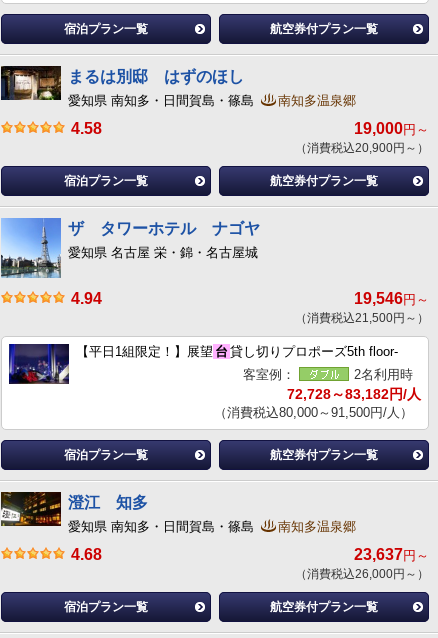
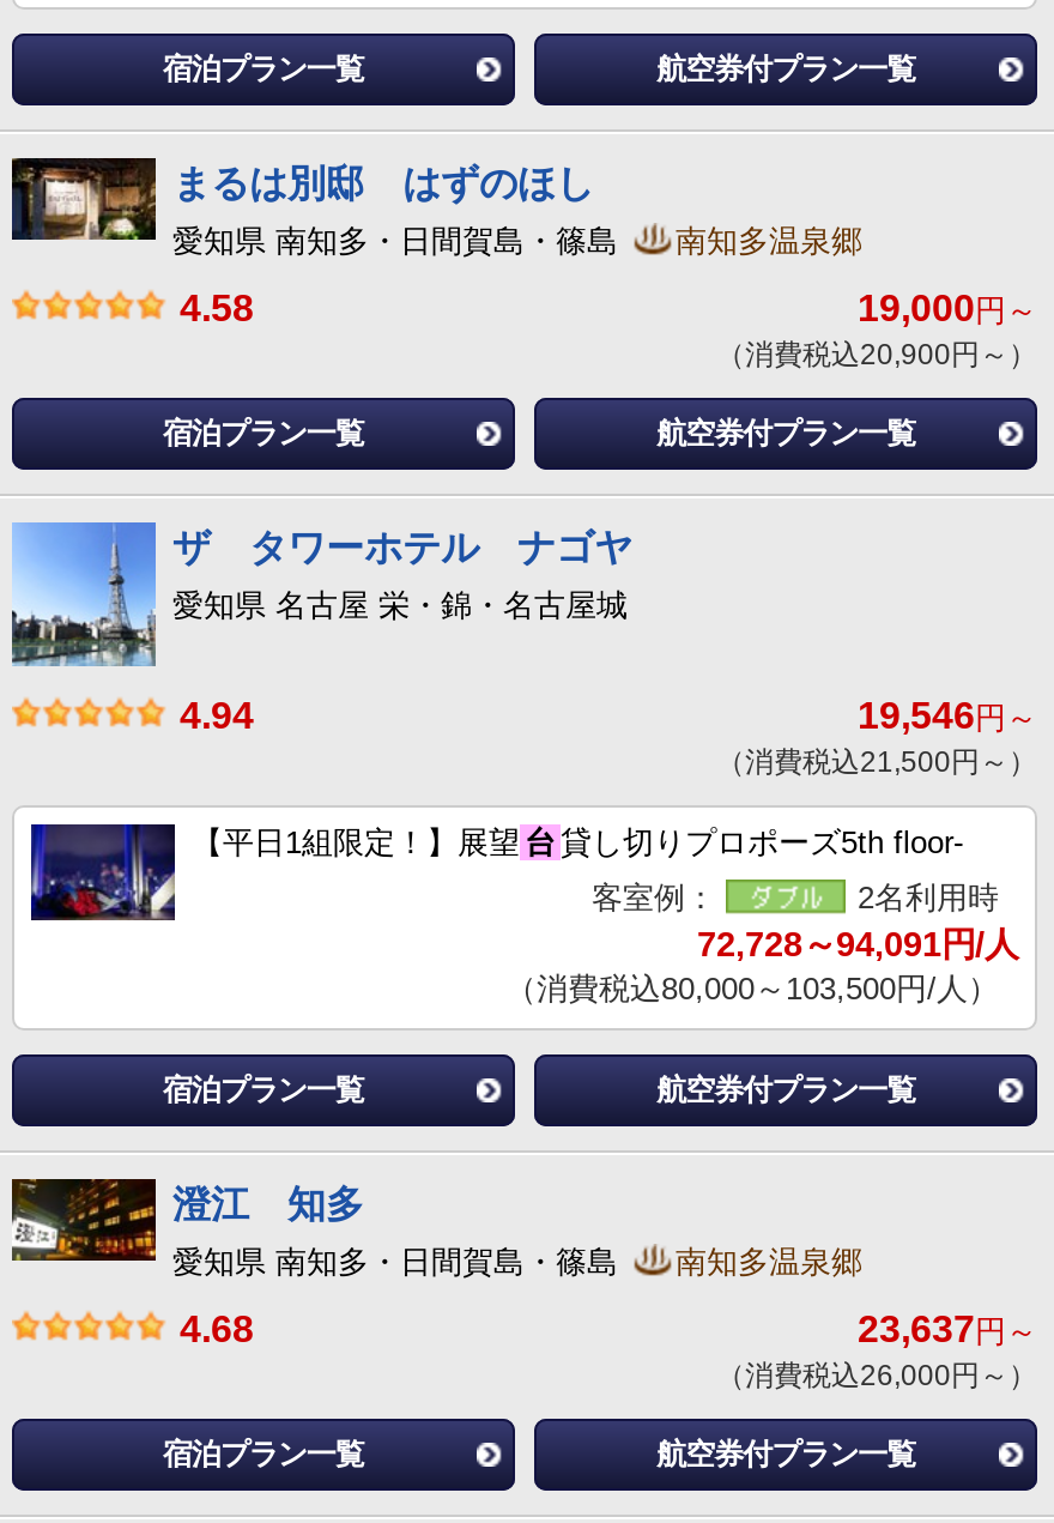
- 72,728～83,182円/人
+ 72,728～94,091円/人

- （消費税込80,000～91,500円/人）
+ （消費税込80,000～103,500円/人）
